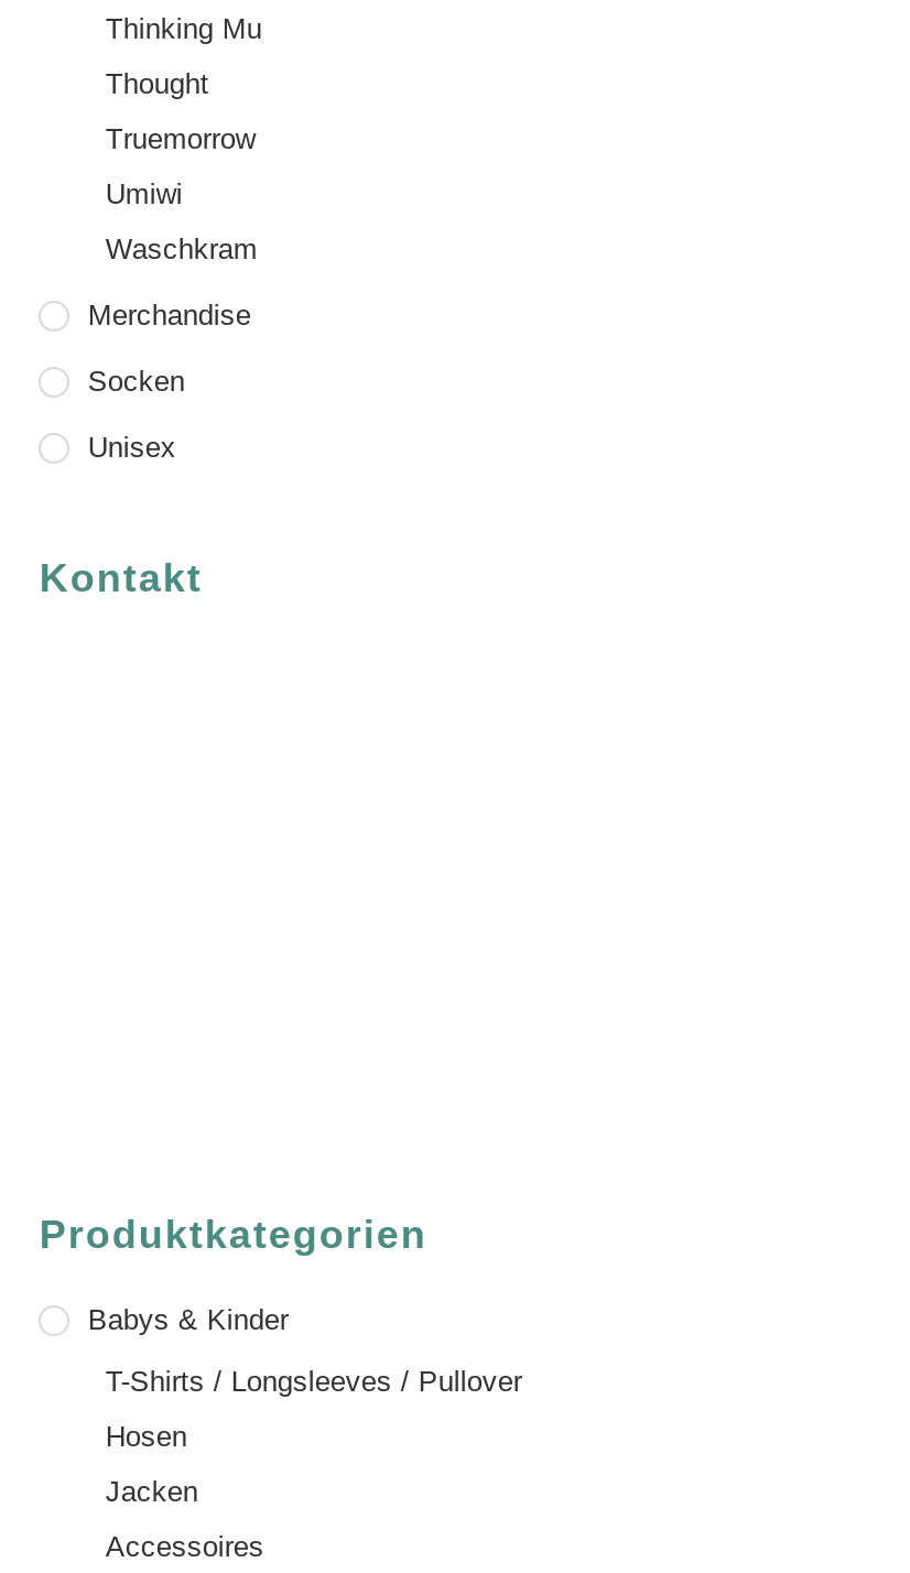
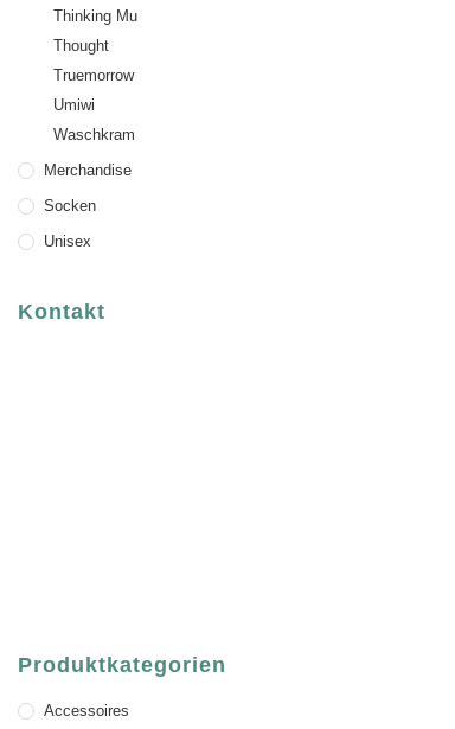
- Babys & Kinder
- T-Shirts / Longsleeves / Pullover
- Hosen
- Jacken
